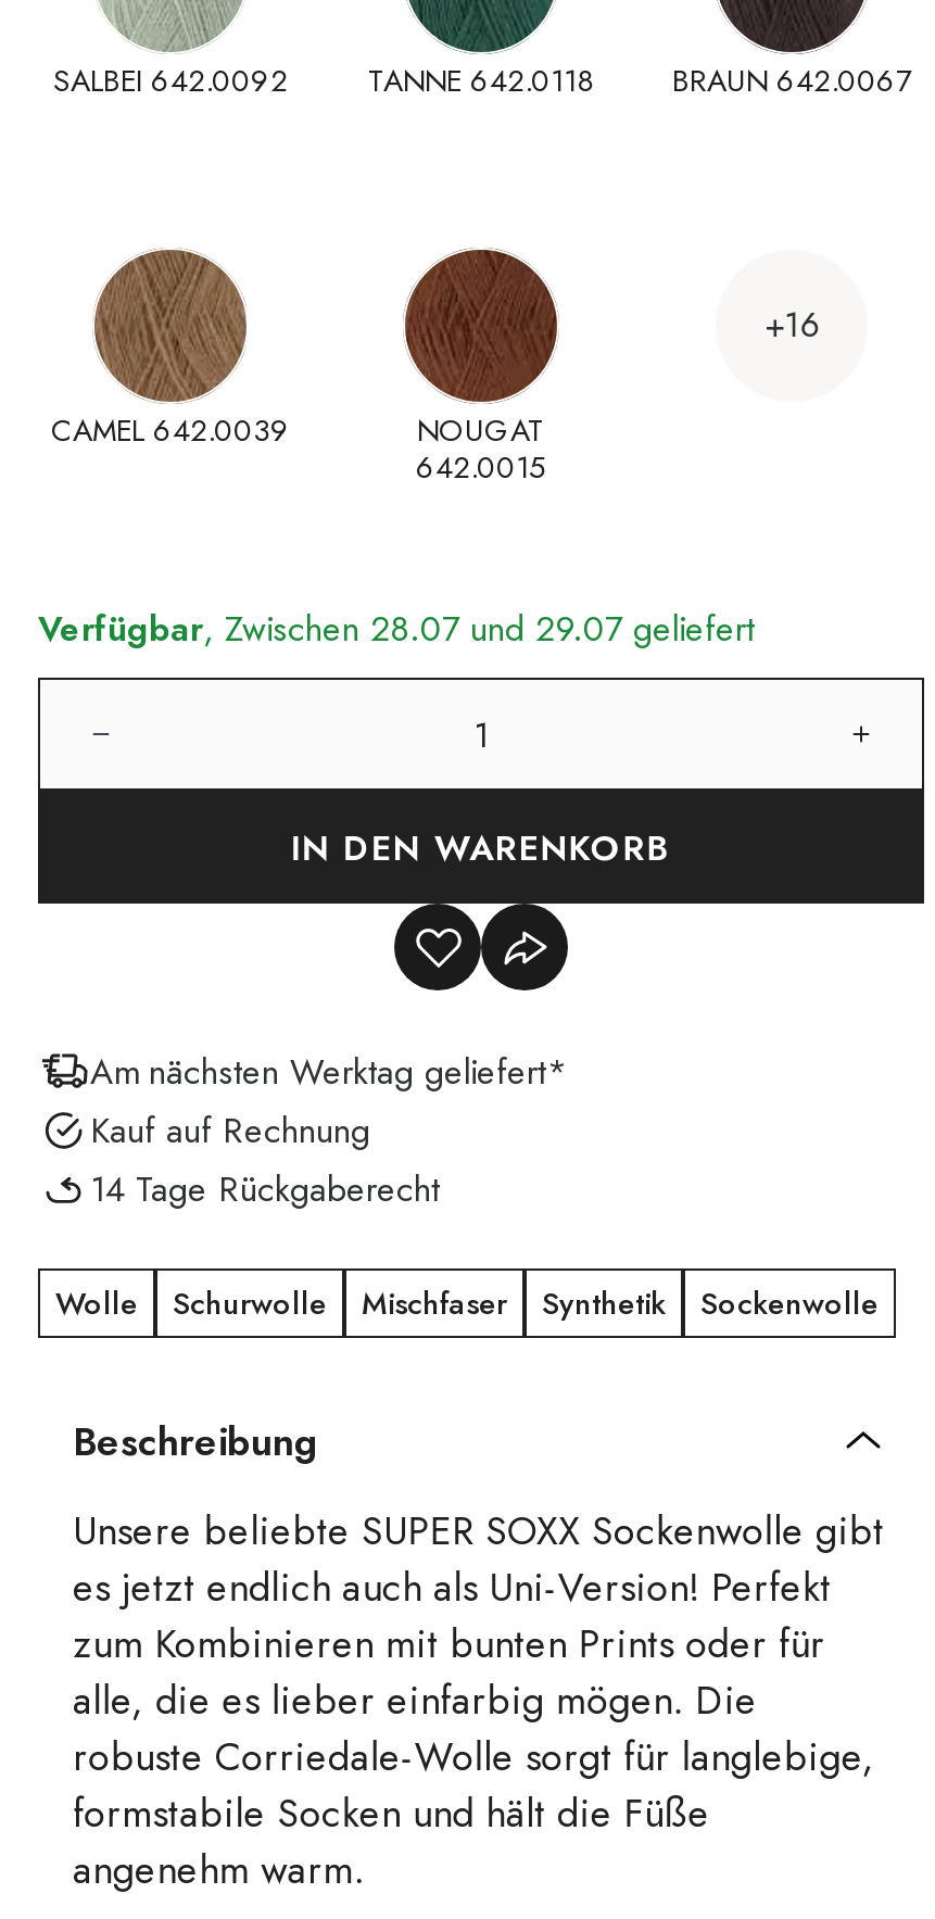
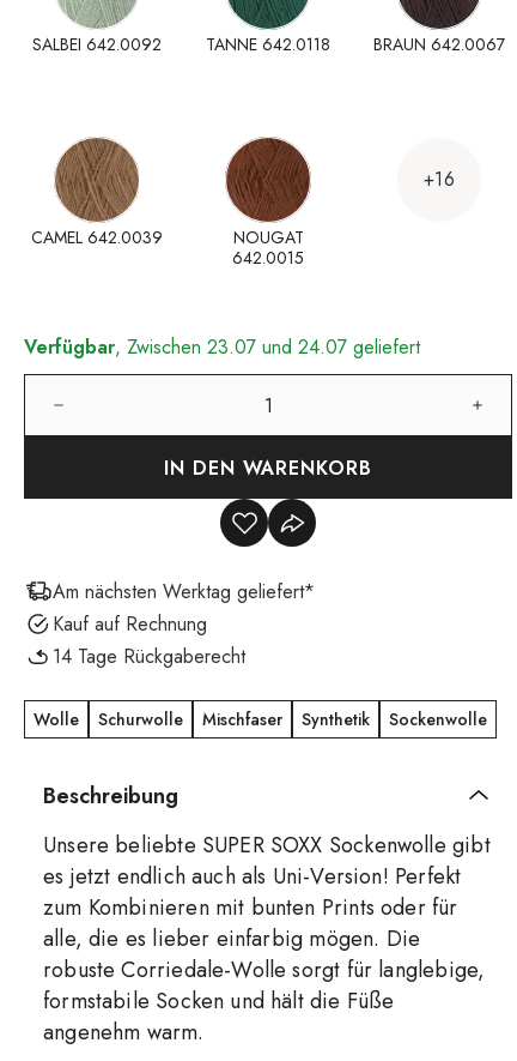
- Verfügbar, Zwischen 28.07 und 29.07 geliefert
+ Verfügbar, Zwischen 23.07 und 24.07 geliefert
